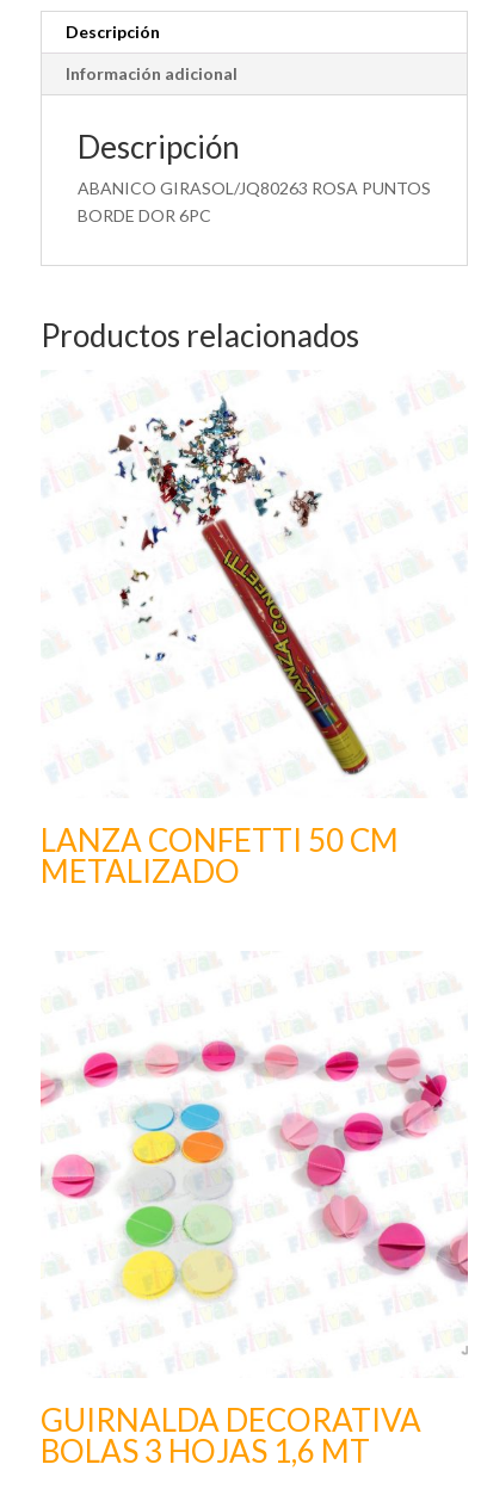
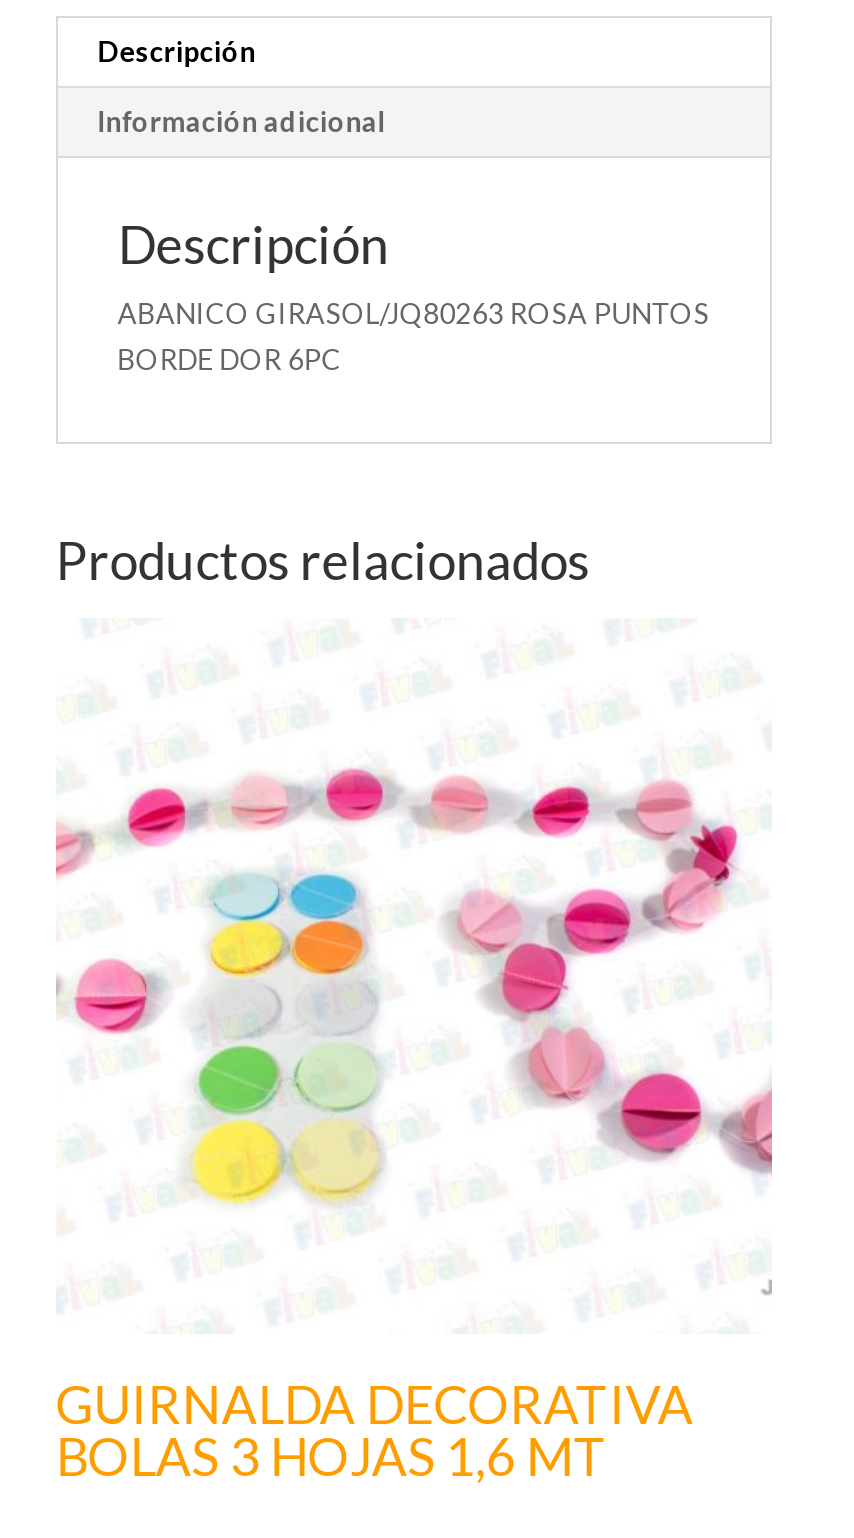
- [image]
- LANZA CONFETTI 50 CM
- METALIZADO
